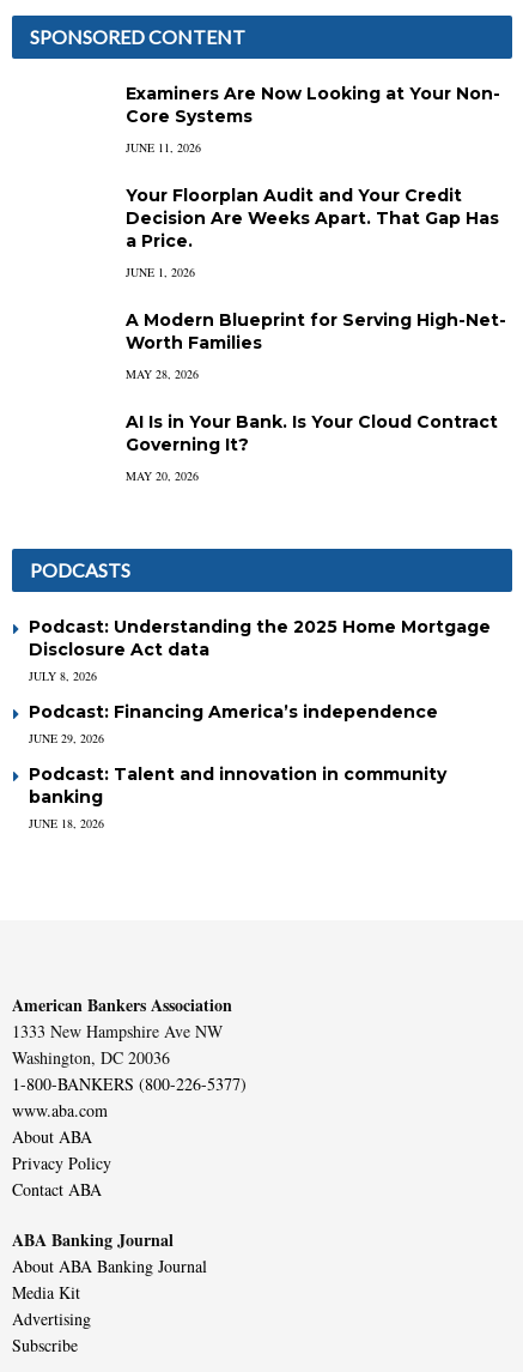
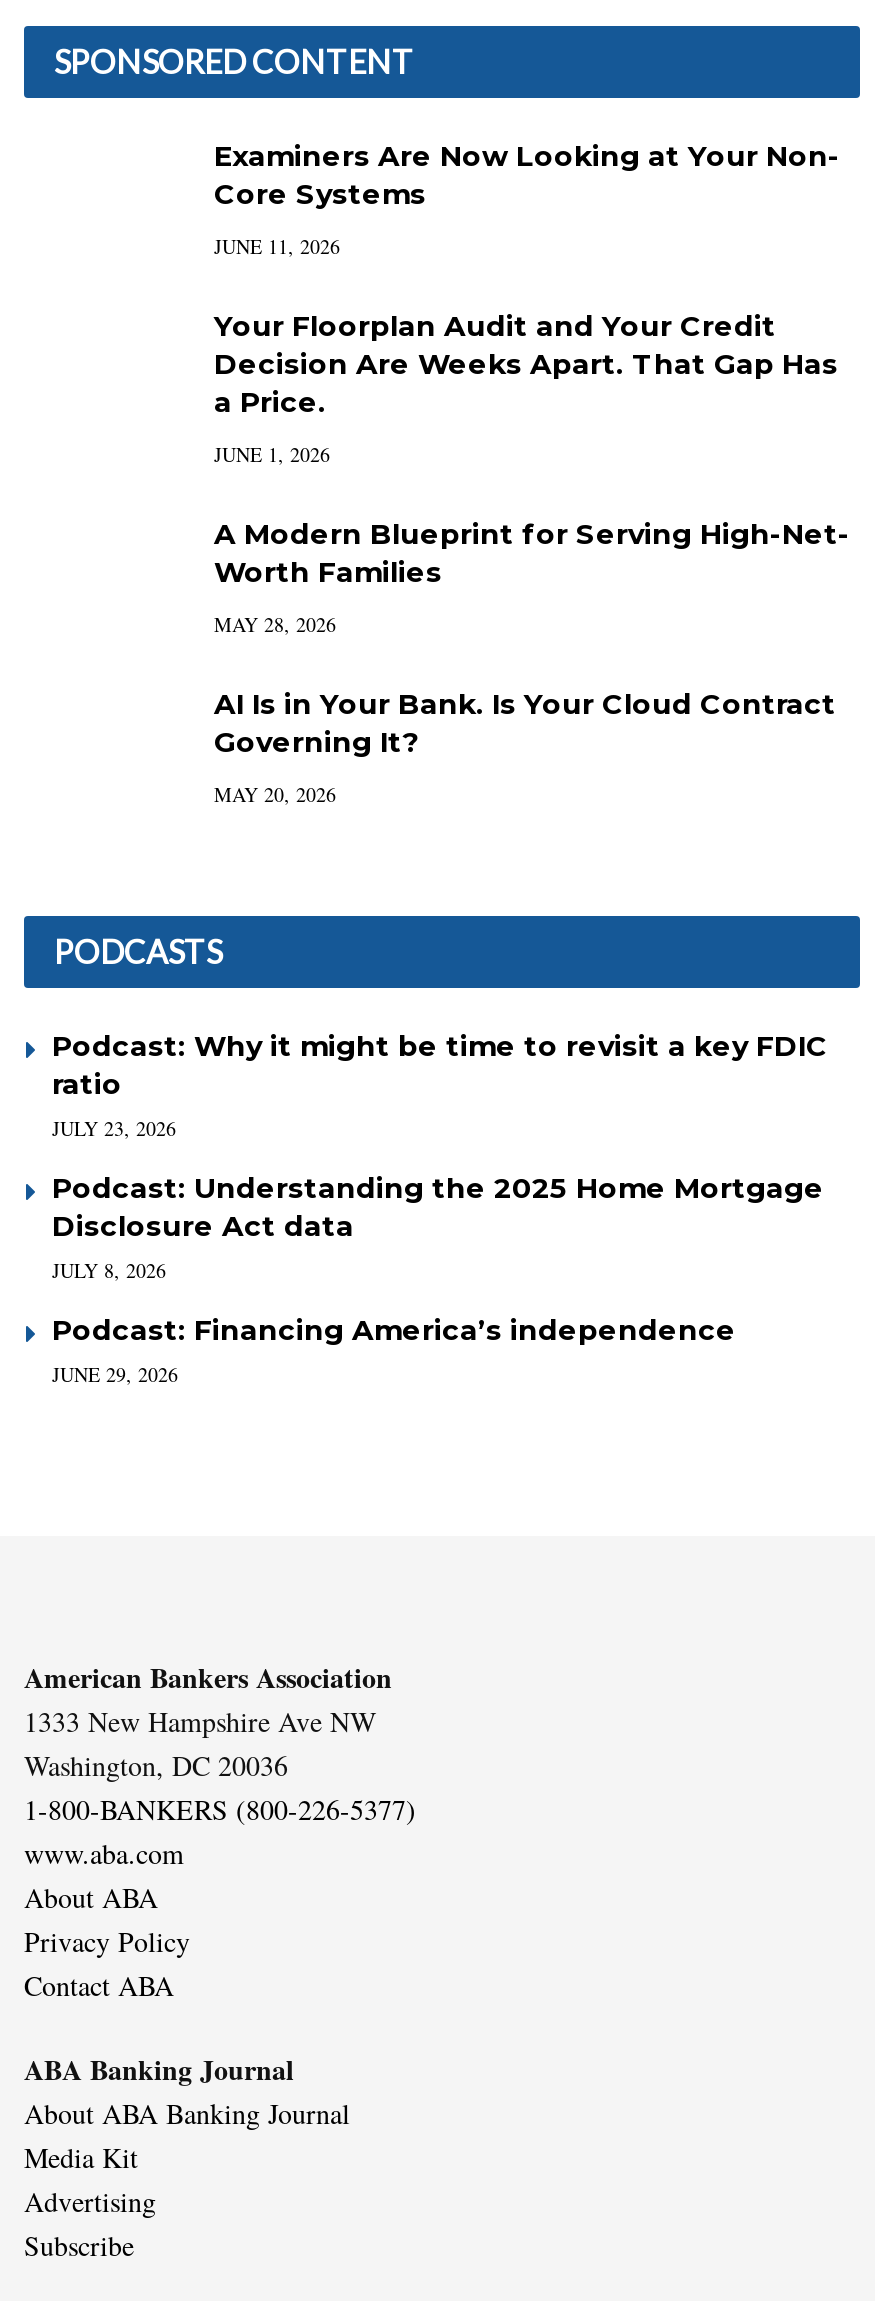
+ Podcast: Why it might be time to revisit a key FDIC
+ ratio
+ JULY 23, 2026

moved down: Podcast: Understanding the 2025 Home Mortgage | Disclosure Act data | JULY 8, 2026 | Podcast: Financing America’s independence | JUNE 29, 2026

- Podcast: Talent and innovation in community
- banking
- JUNE 18, 2026
